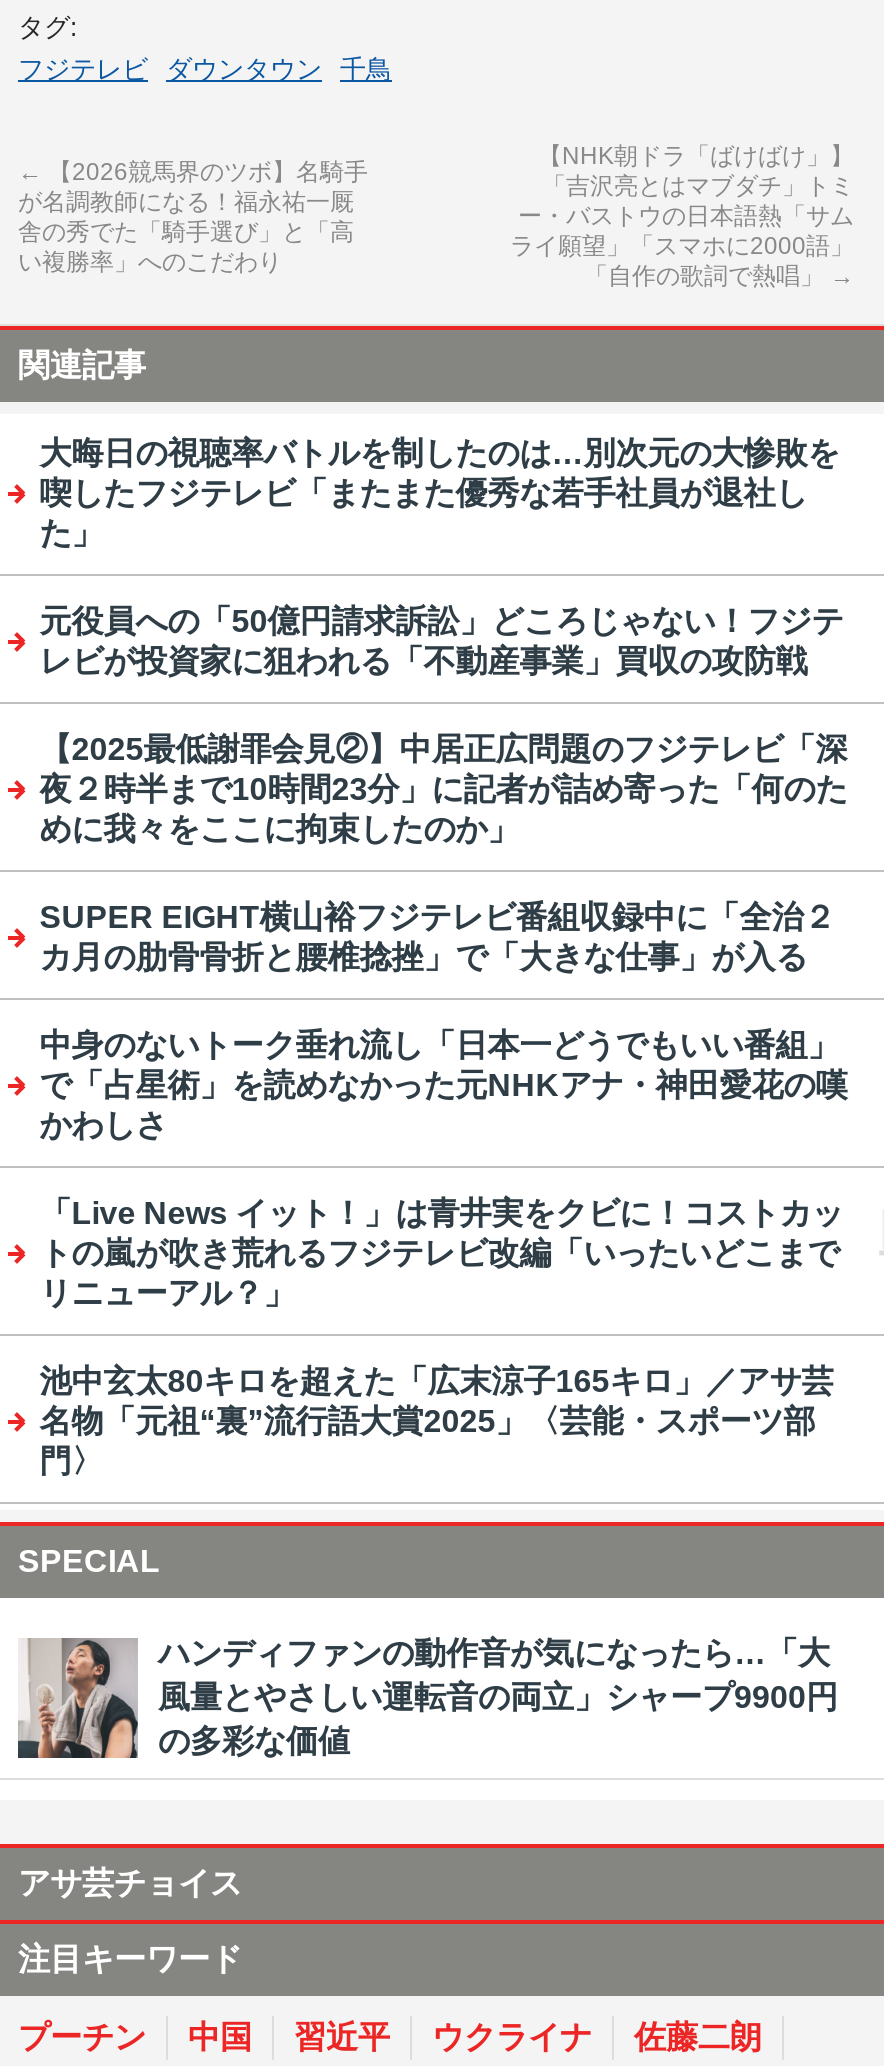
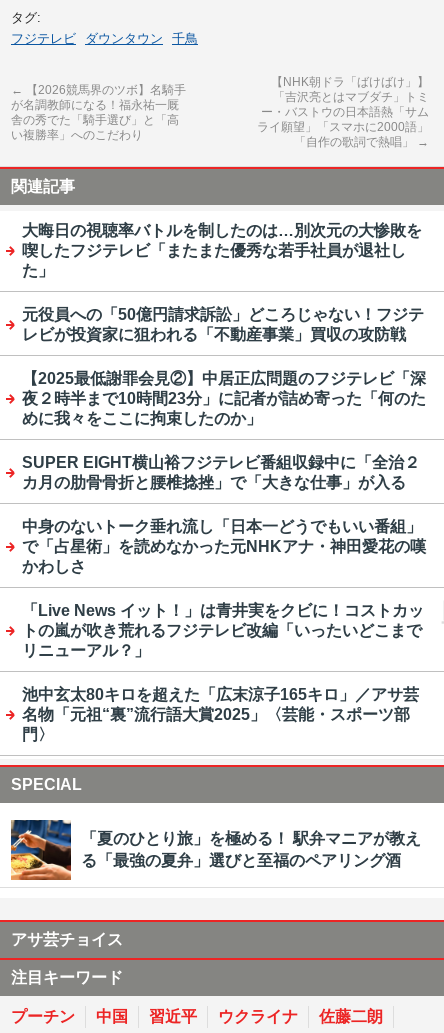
- [image]
- ハンディファンの動作音が気になったら…「大
- 風量とやさしい運転音の両立」シャープ9900円
- の多彩な価値
+ [image]
+ 「夏のひとり旅」を極める！ 駅弁マニアが教え
+ る「最強の夏弁」選びと至福のペアリング酒
